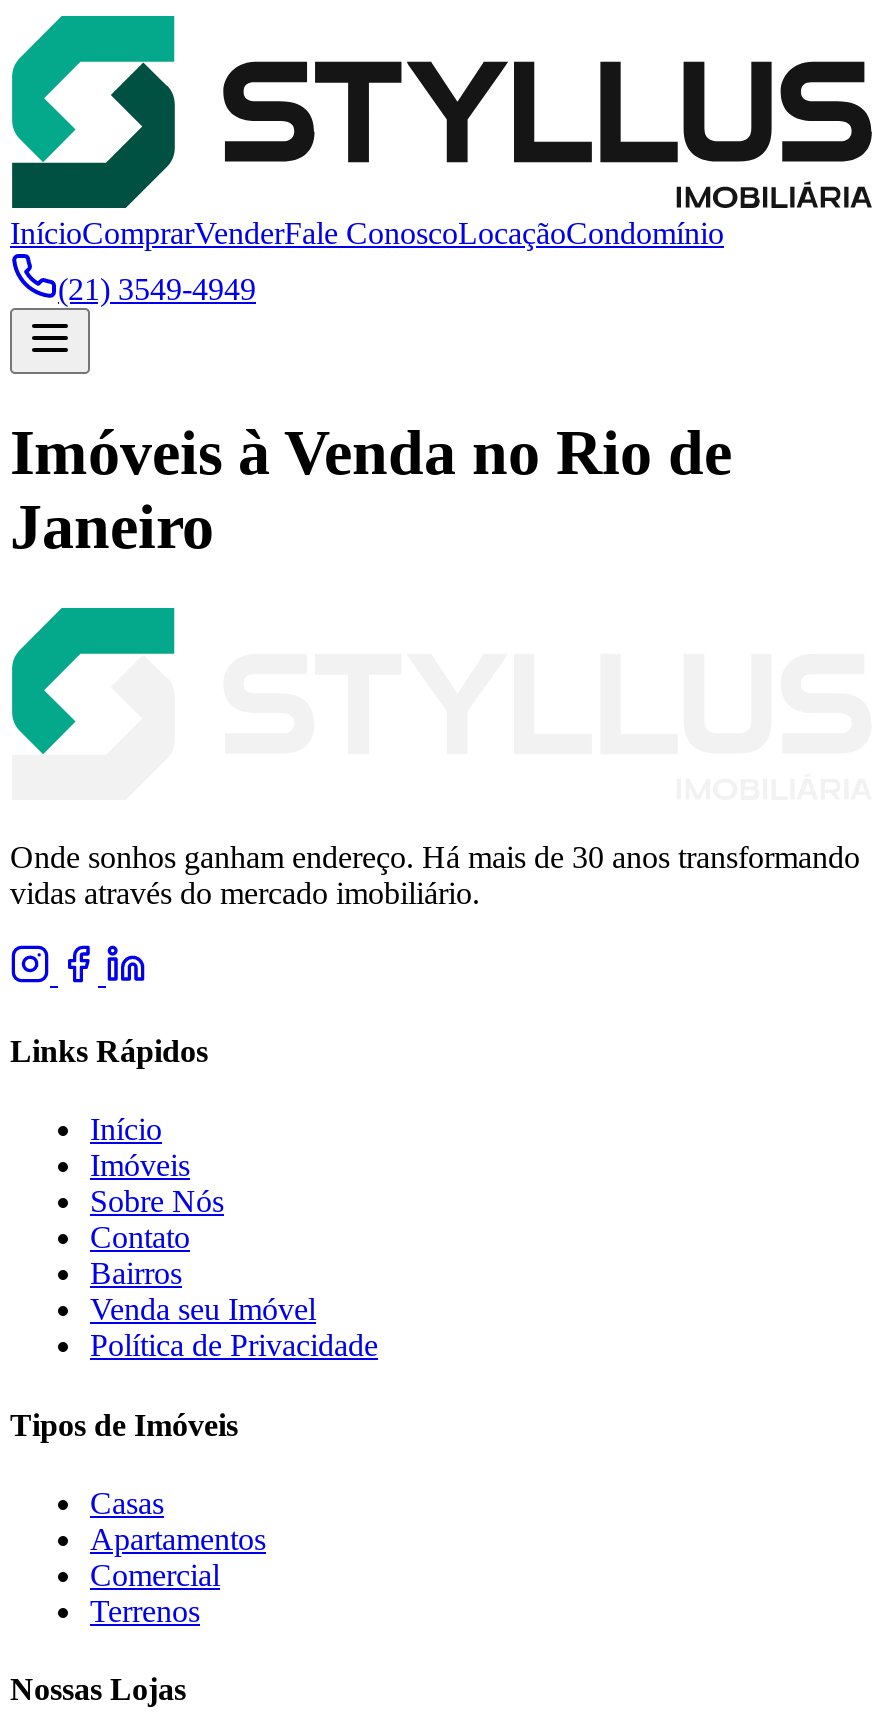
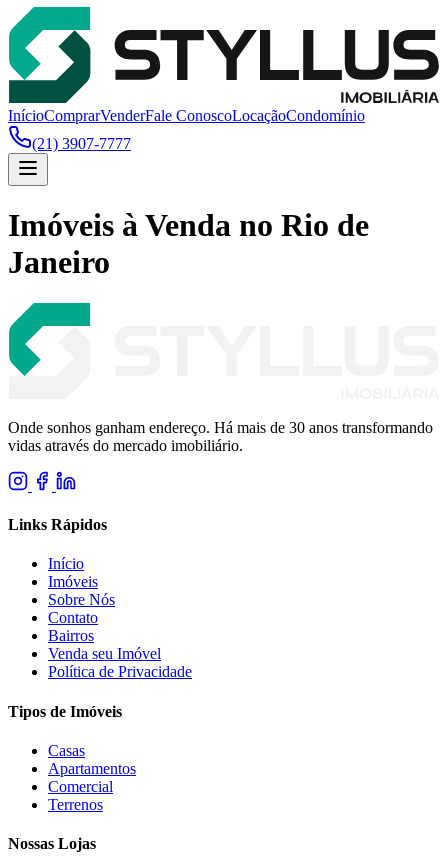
- (21) 3549-4949
+ (21) 3907-7777
